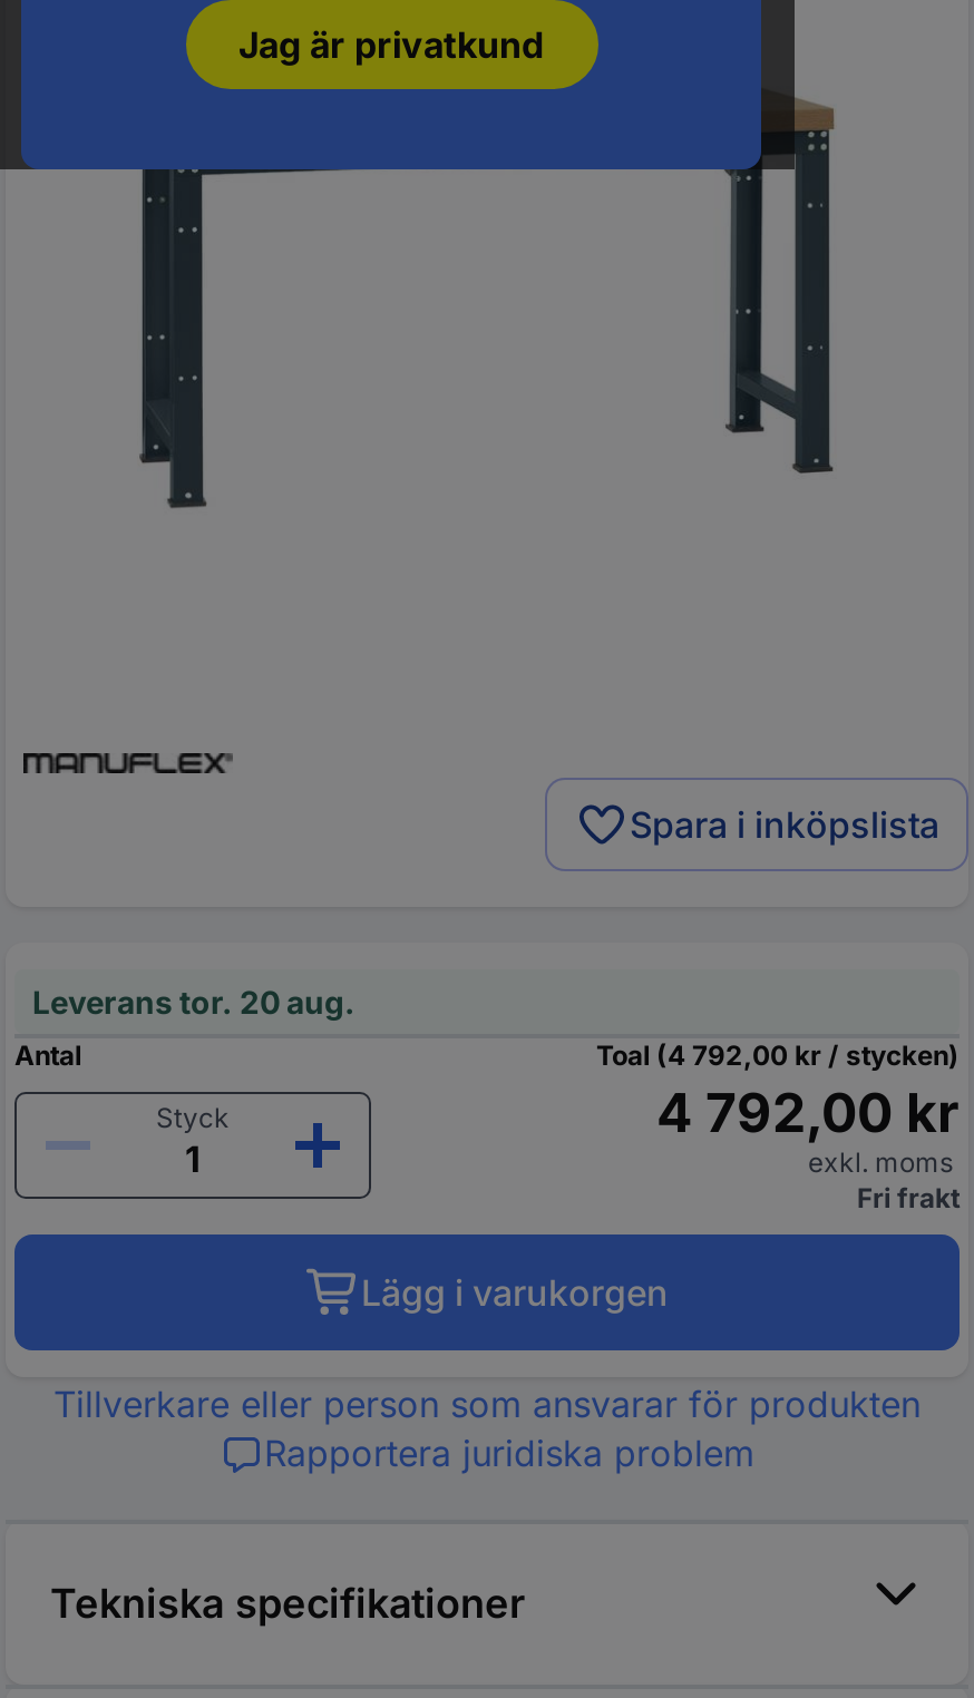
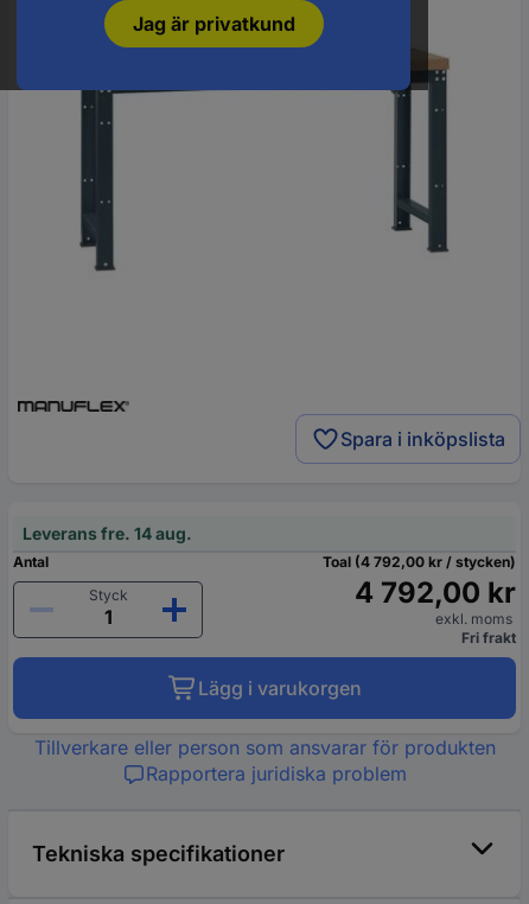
- Leverans tor. 20 aug.
+ Leverans fre. 14 aug.
